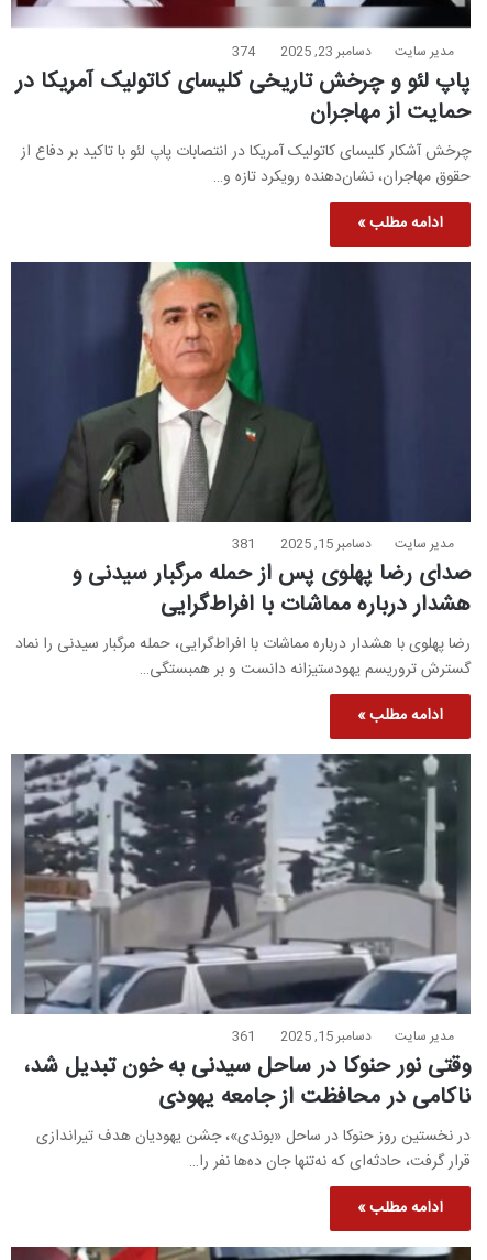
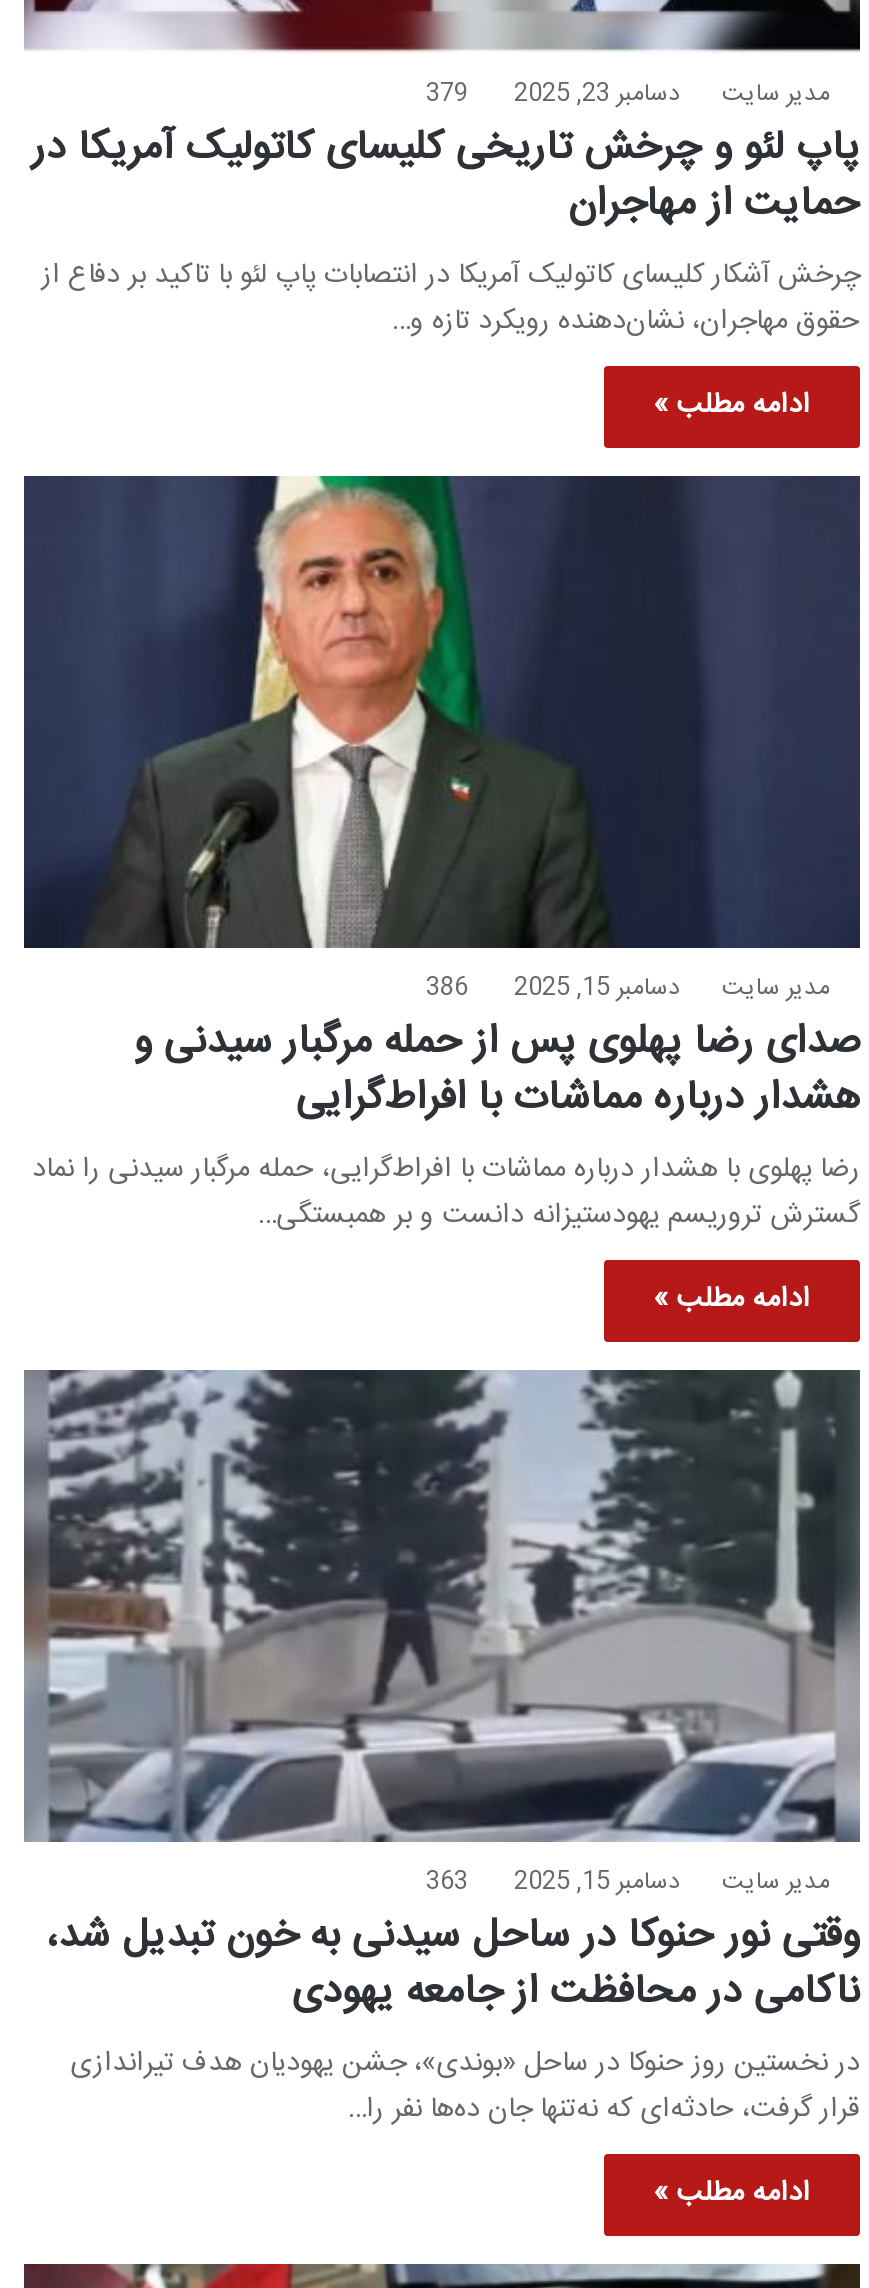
- 374
+ 379

- 381
+ 386

- 361
+ 363
